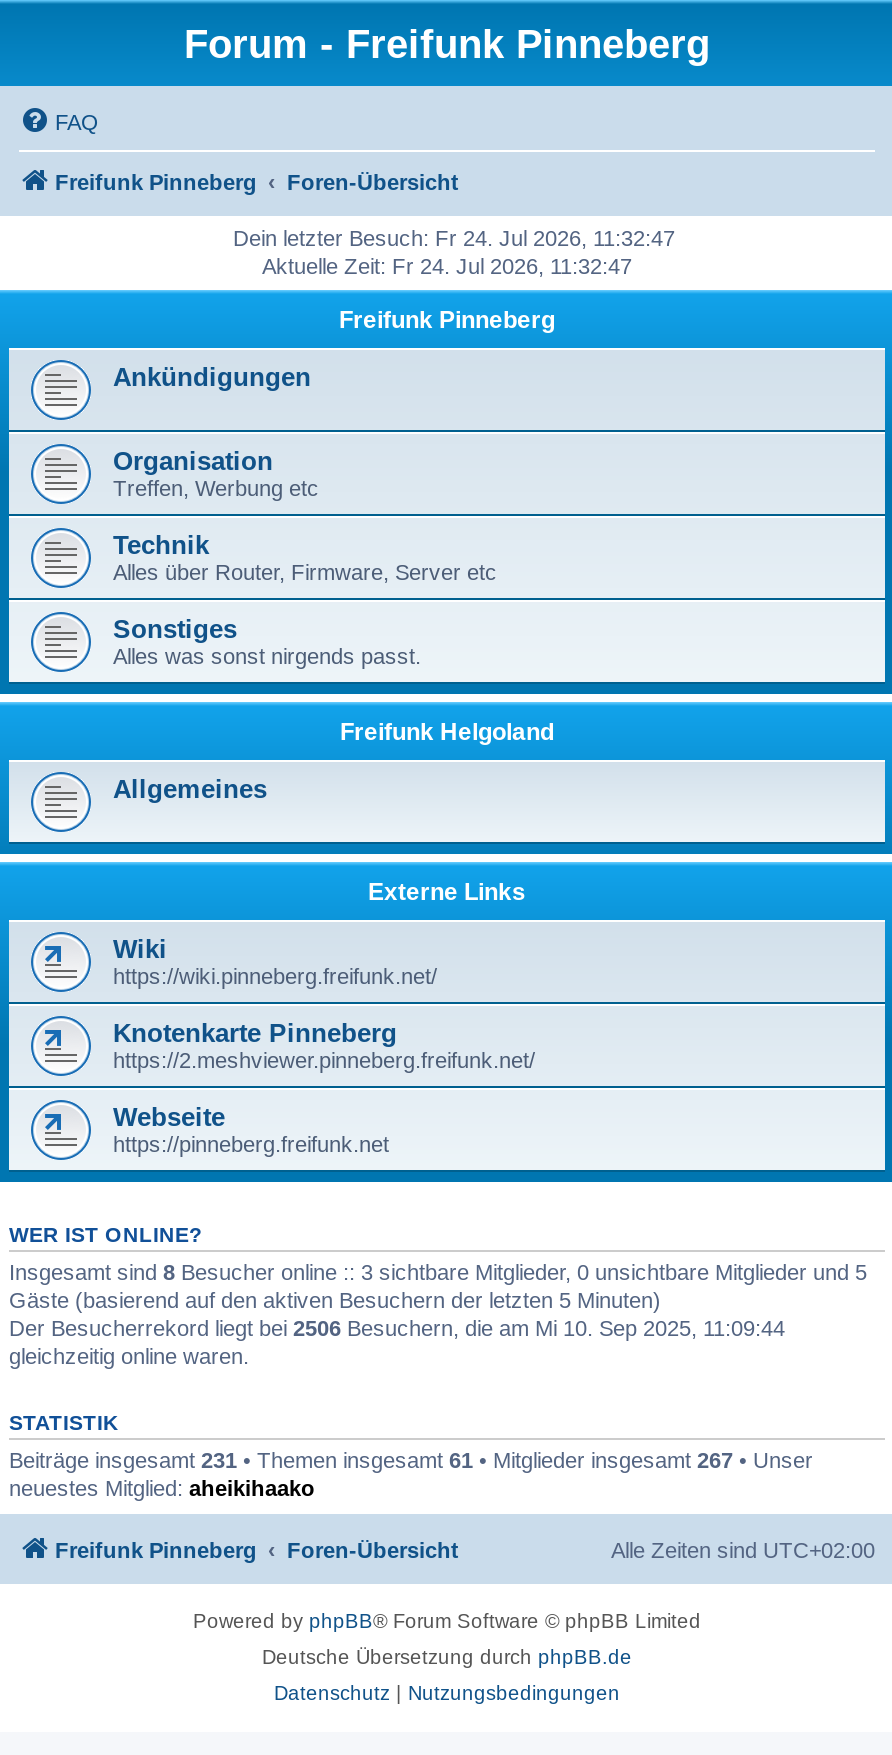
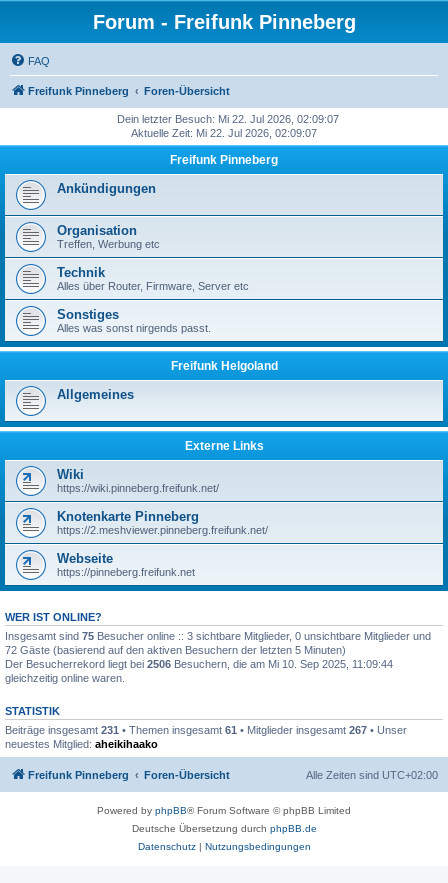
- Dein letzter Besuch: Fr 24. Jul 2026, 11:32:47
+ Dein letzter Besuch: Mi 22. Jul 2026, 02:09:07

- Aktuelle Zeit: Fr 24. Jul 2026, 11:32:47
+ Aktuelle Zeit: Mi 22. Jul 2026, 02:09:07

- Insgesamt sind 8 Besucher online :: 3 sichtbare Mitglieder, 0 unsichtbare Mitglieder und 5
- Gäste (basierend auf den aktiven Besuchern der letzten 5 Minuten)
+ Insgesamt sind 75 Besucher online :: 3 sichtbare Mitglieder, 0 unsichtbare Mitglieder und
+ 72 Gäste (basierend auf den aktiven Besuchern der letzten 5 Minuten)
